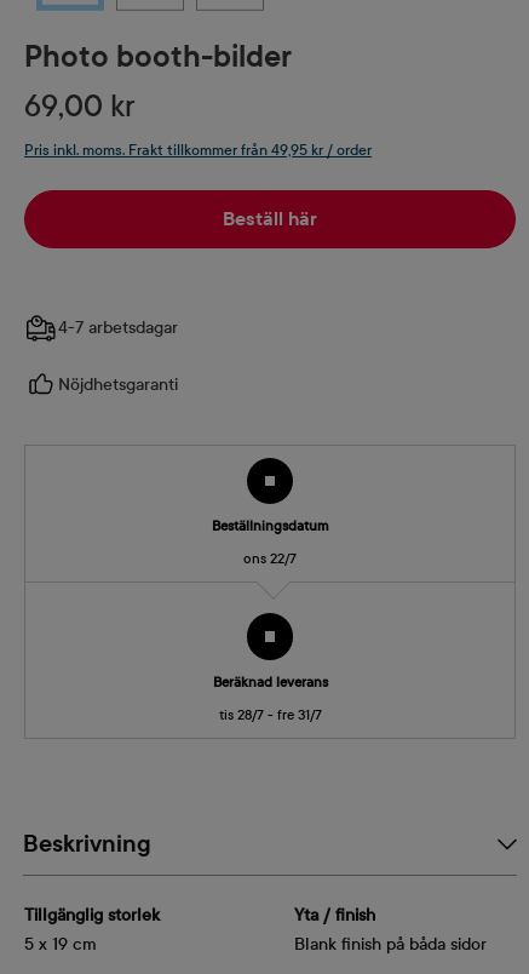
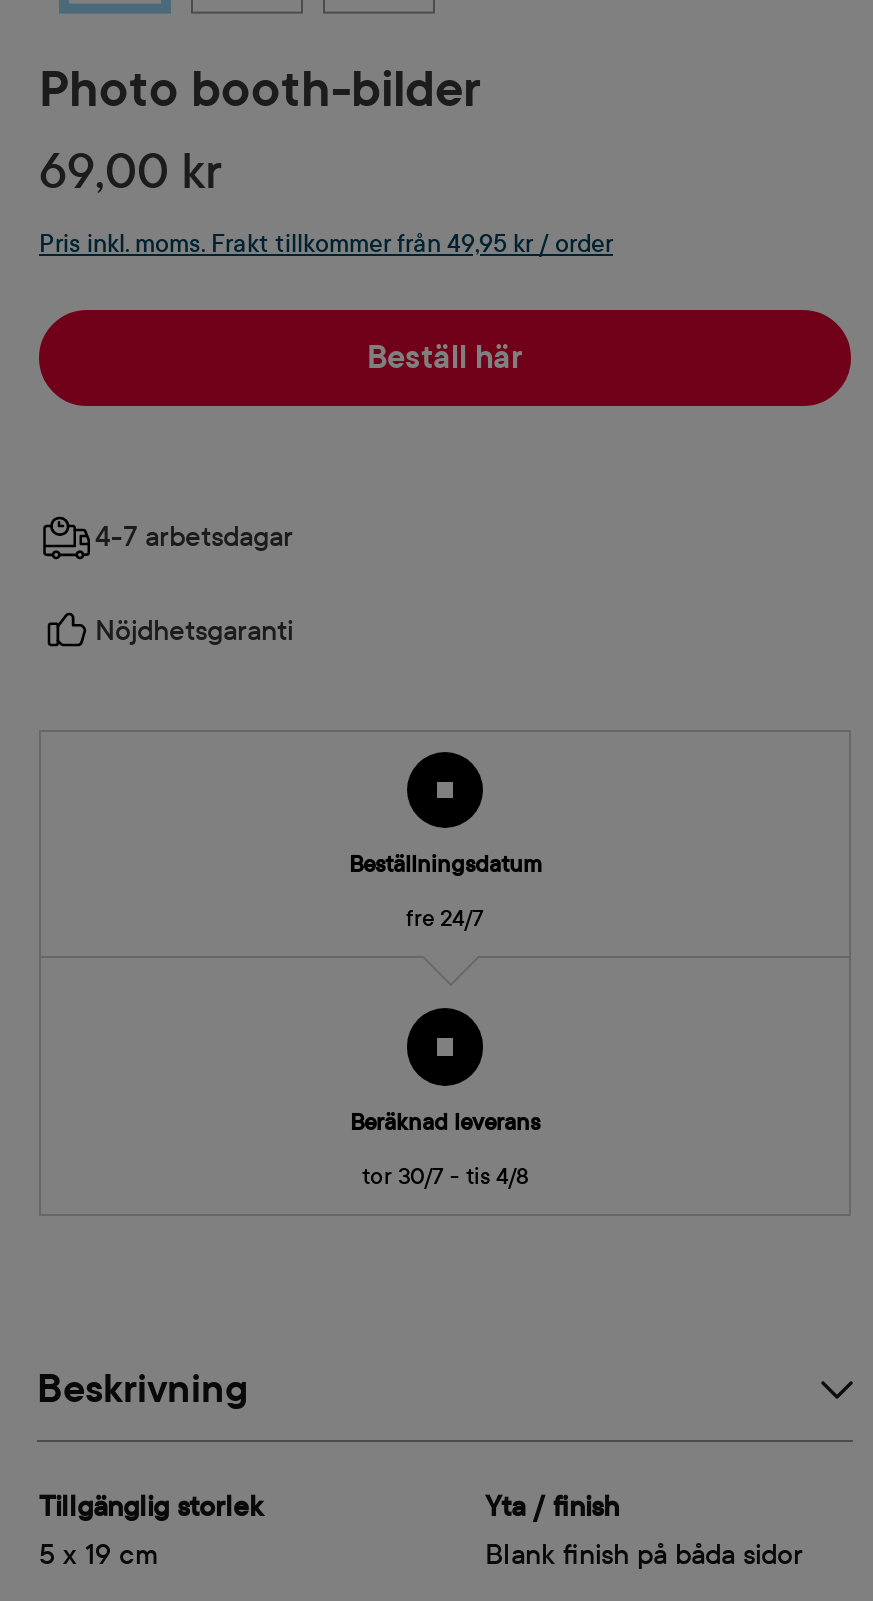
- ons 22/7
+ fre 24/7

- tis 28/7 - fre 31/7
+ tor 30/7 - tis 4/8
